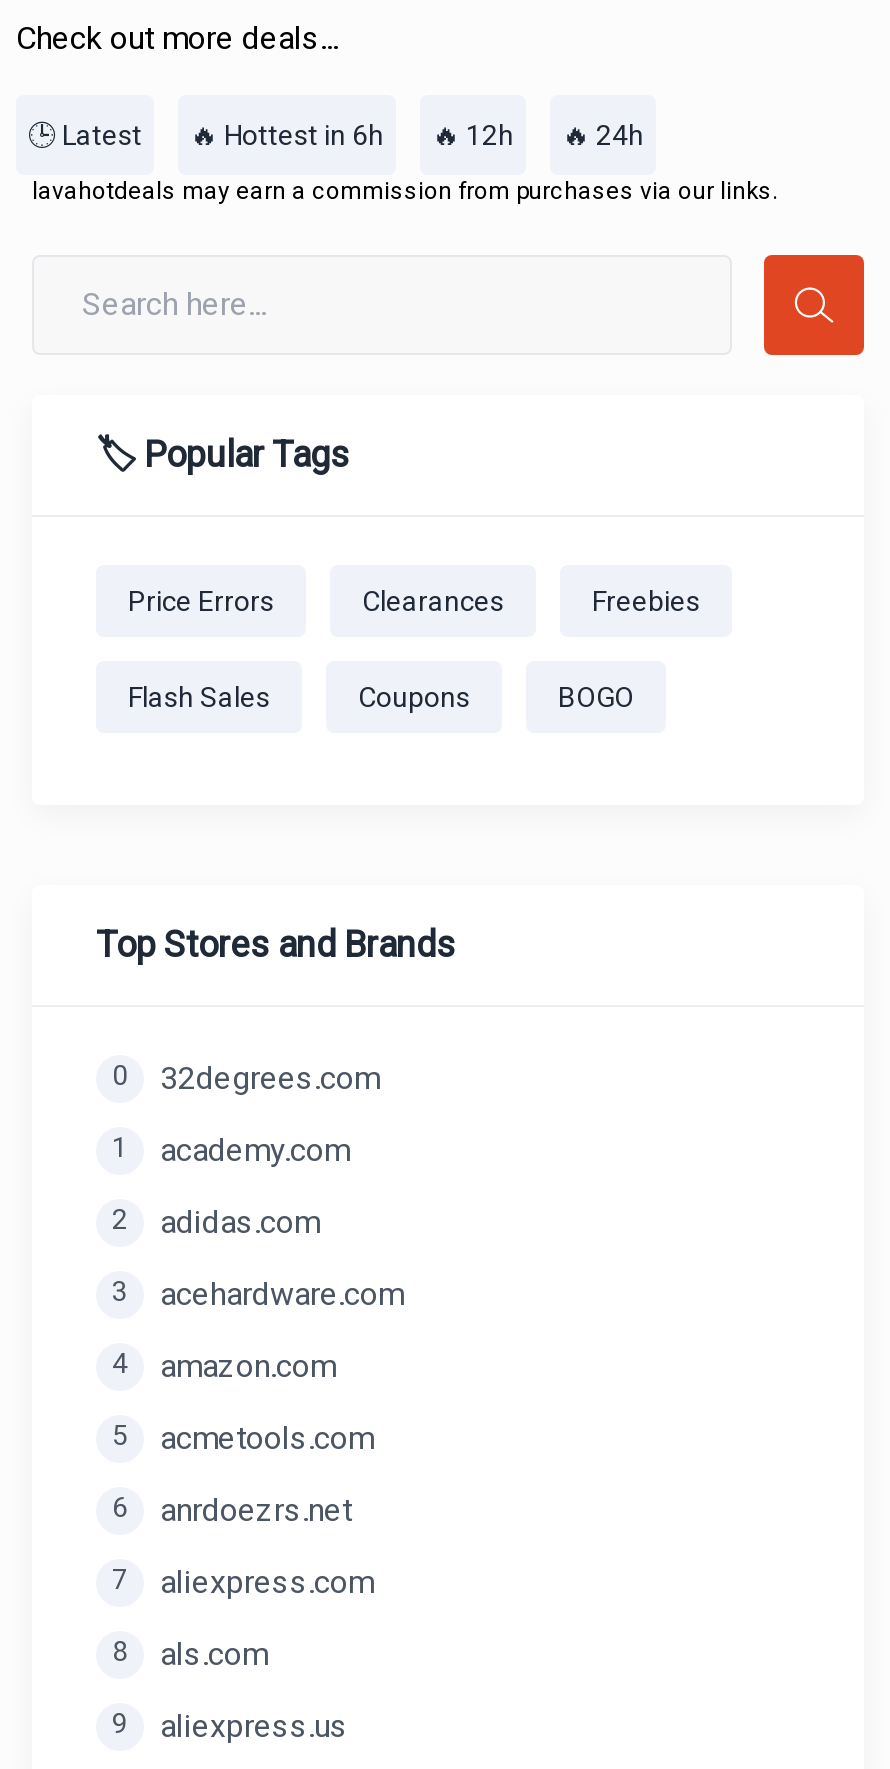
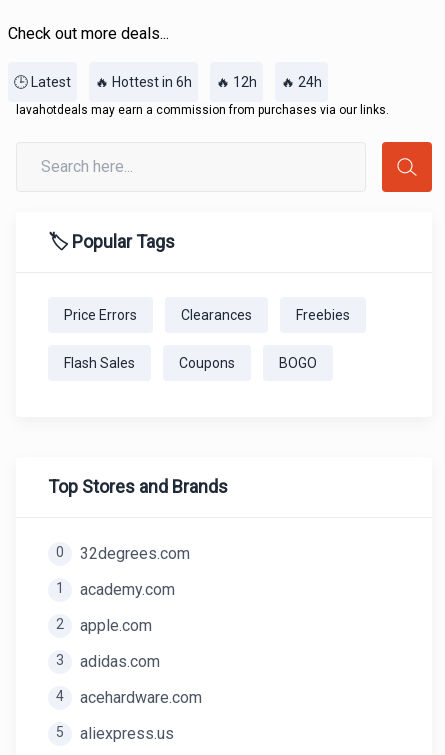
moved down: adidas.com

+ apple.com

moved down: acehardware.com

- amazon.com

- acmetools.com
- 6
- anrdoezrs.net
- 7
- aliexpress.com
- 8
- als.com
- 9
